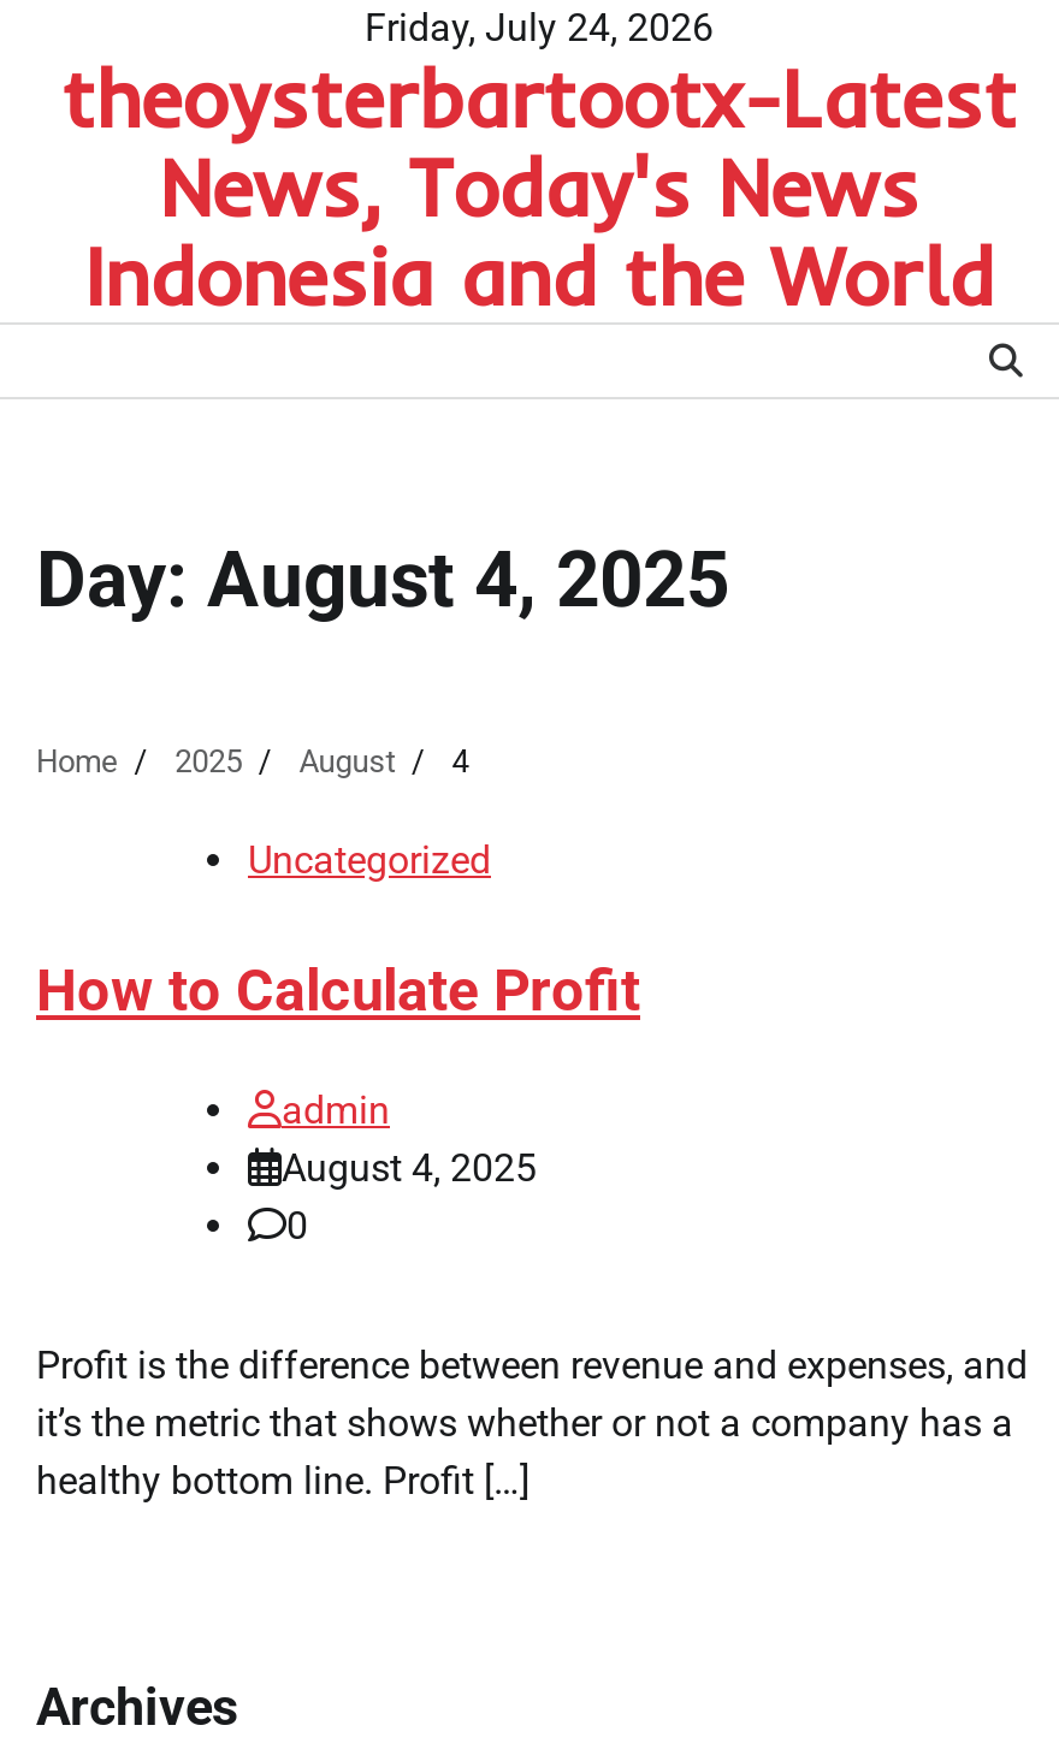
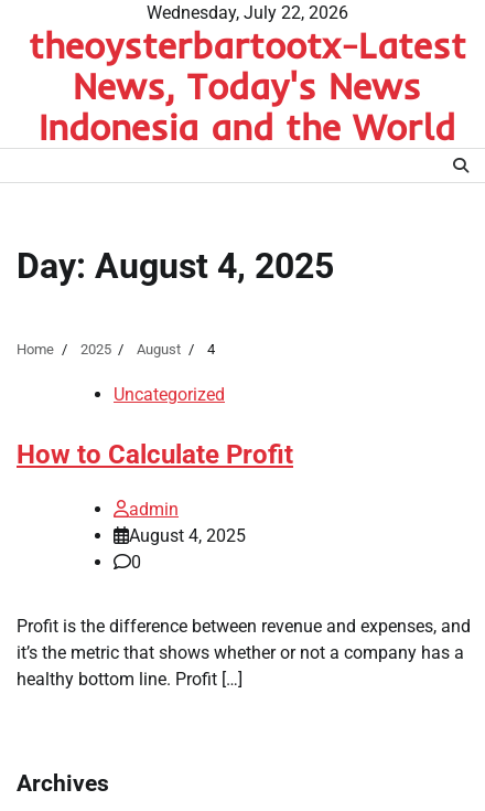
- Friday, July 24, 2026
+ Wednesday, July 22, 2026
